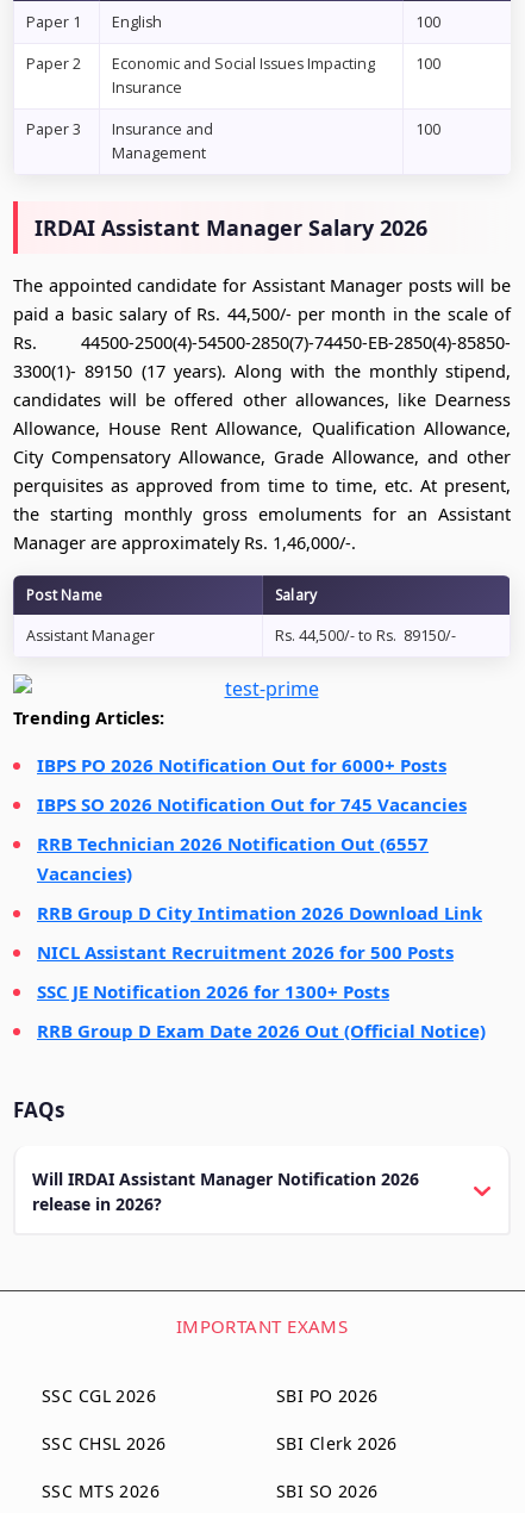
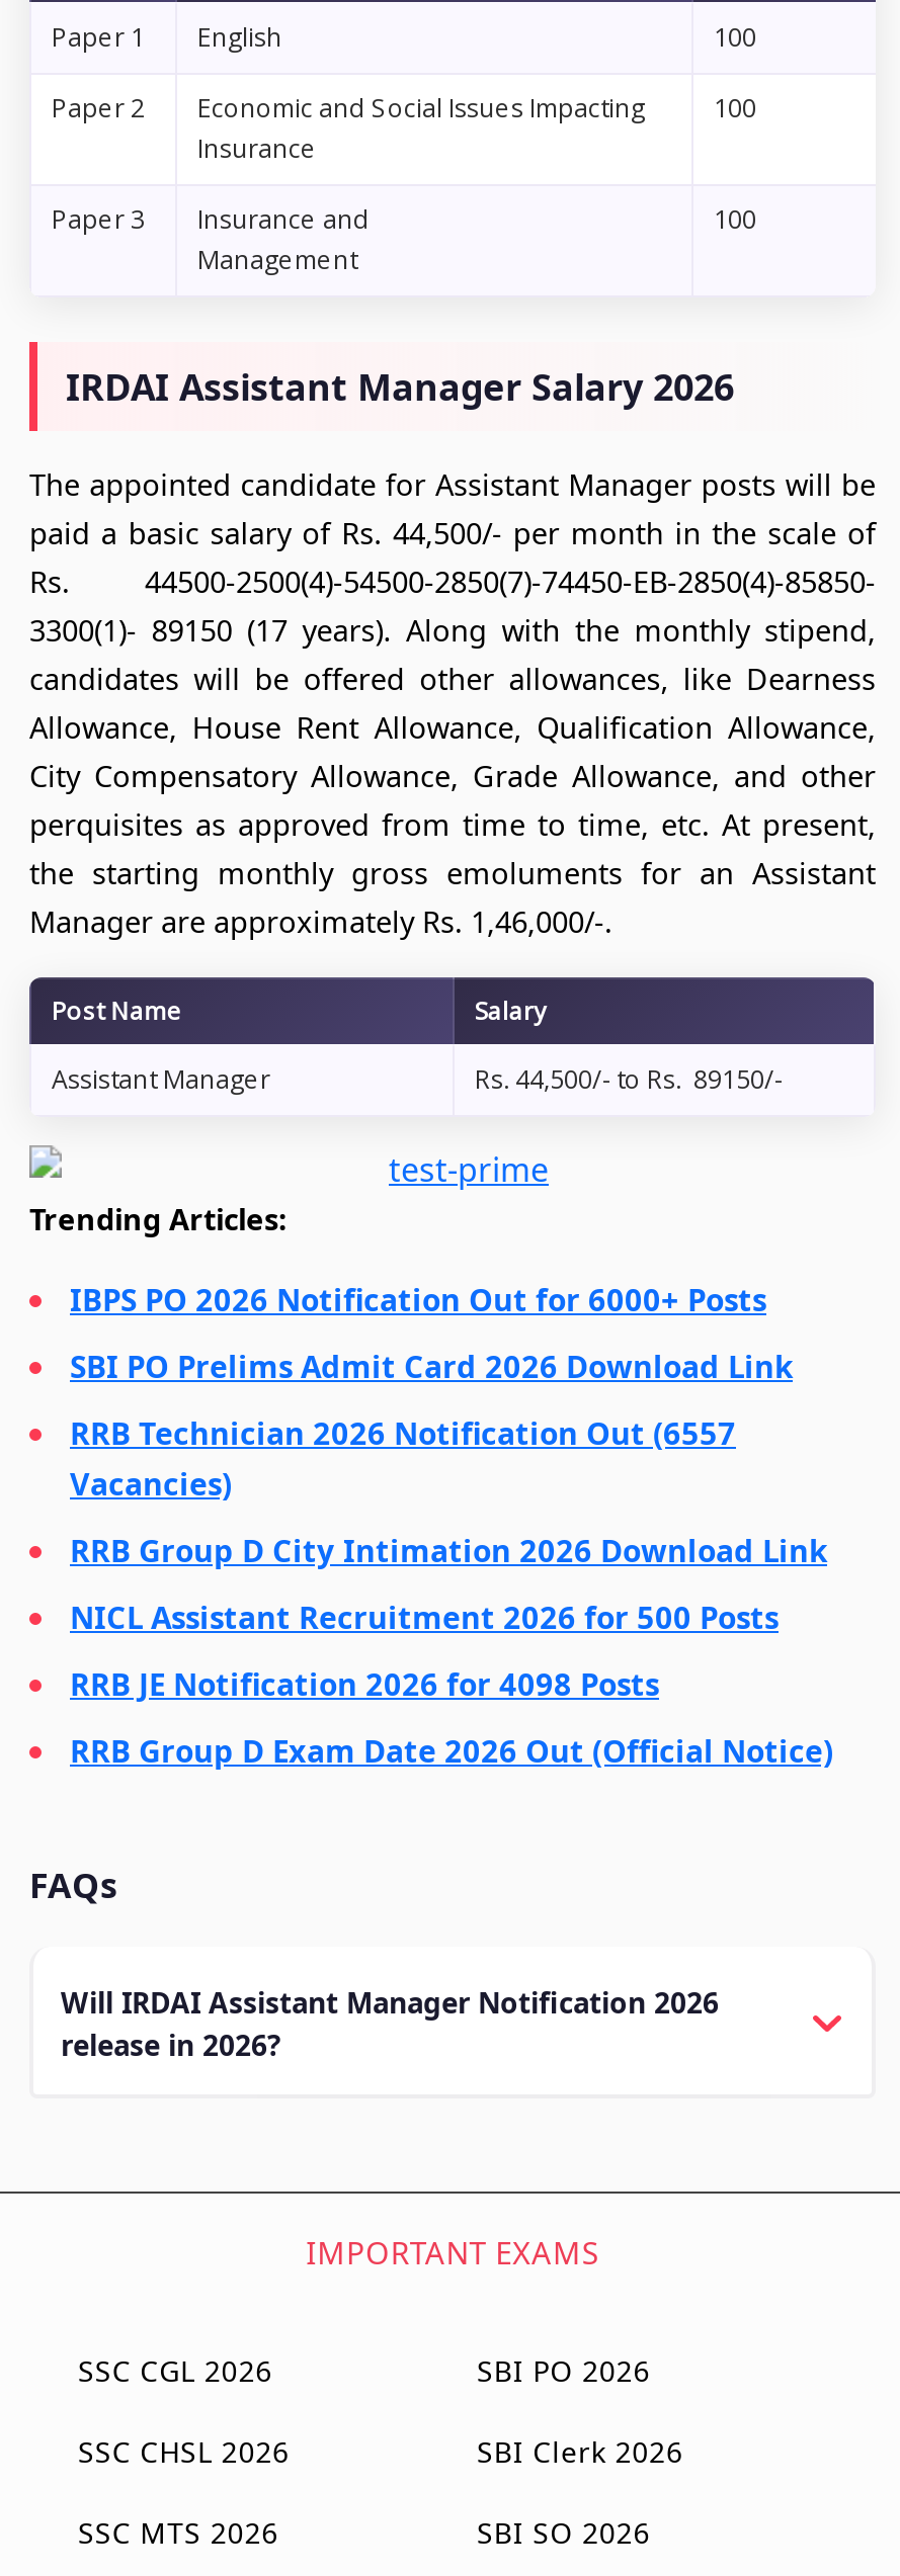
- IBPS SO 2026 Notification Out for 745 Vacancies
+ SBI PO Prelims Admit Card 2026 Download Link

- SSC JE Notification 2026 for 1300+ Posts
+ RRB JE Notification 2026 for 4098 Posts
